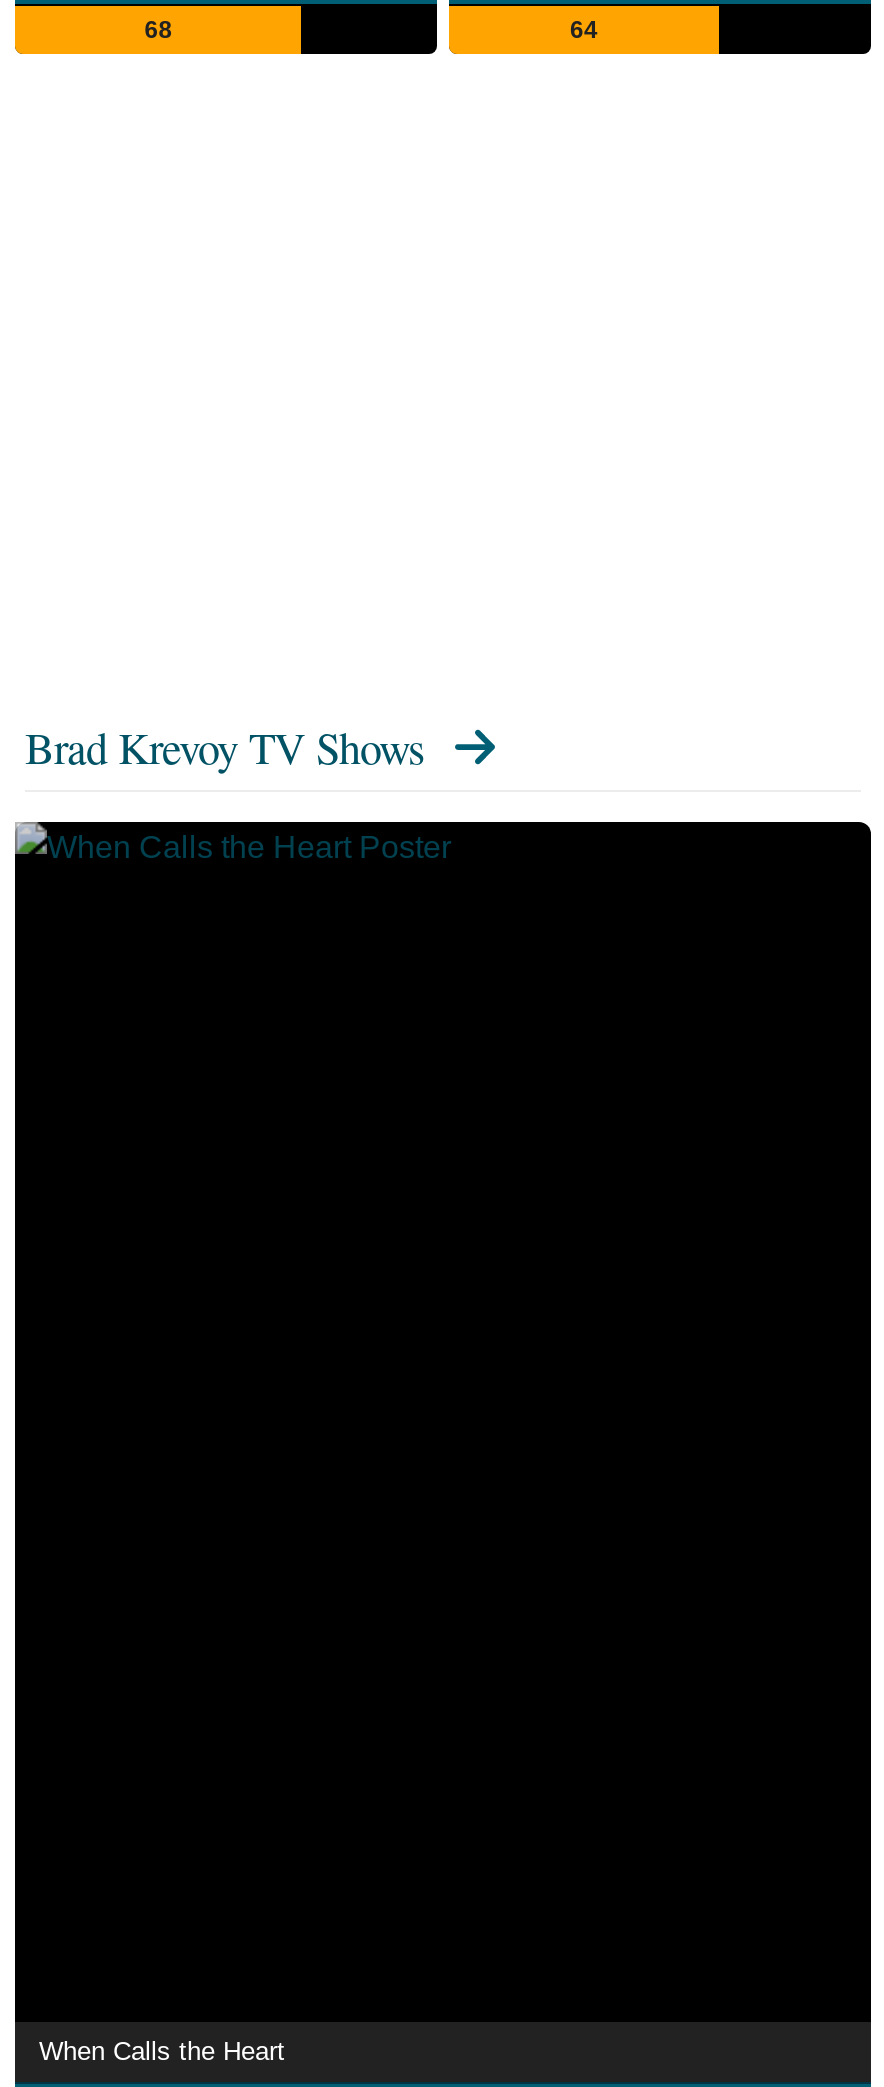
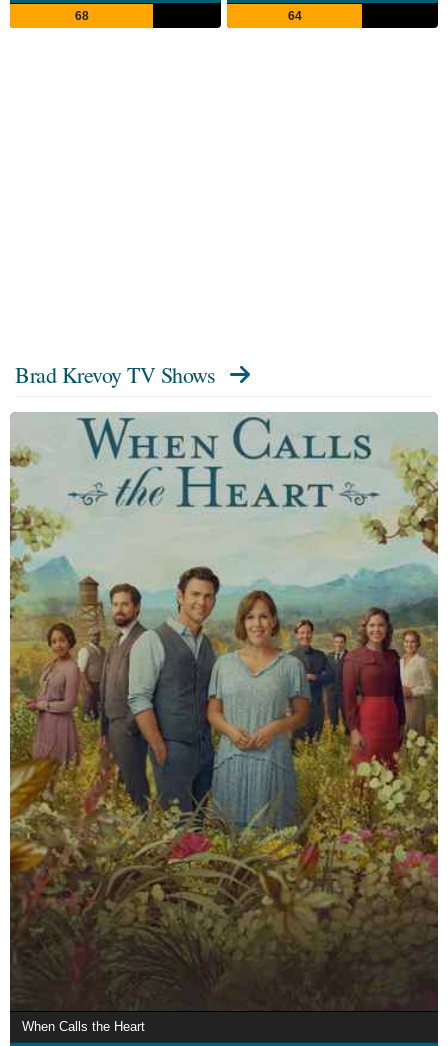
+ [image]
